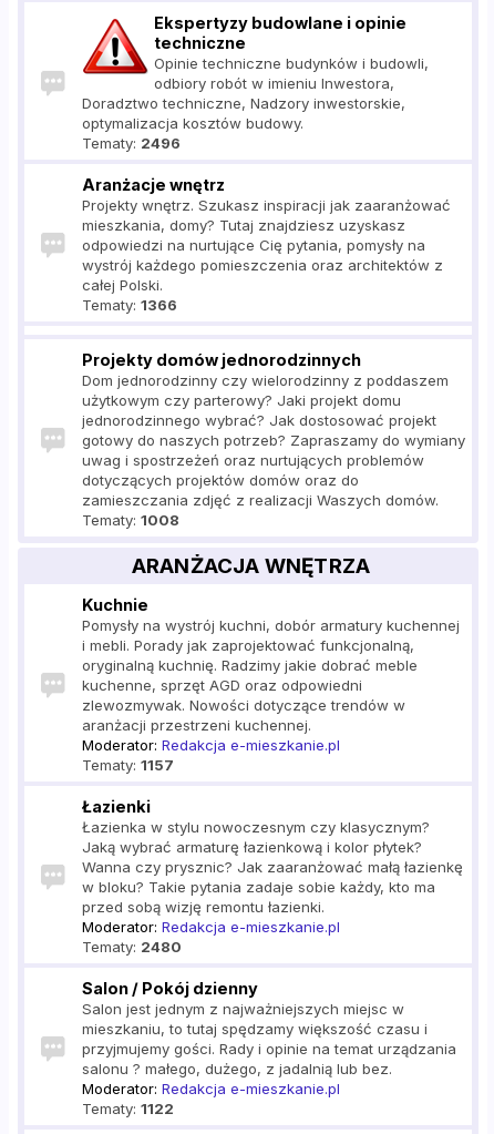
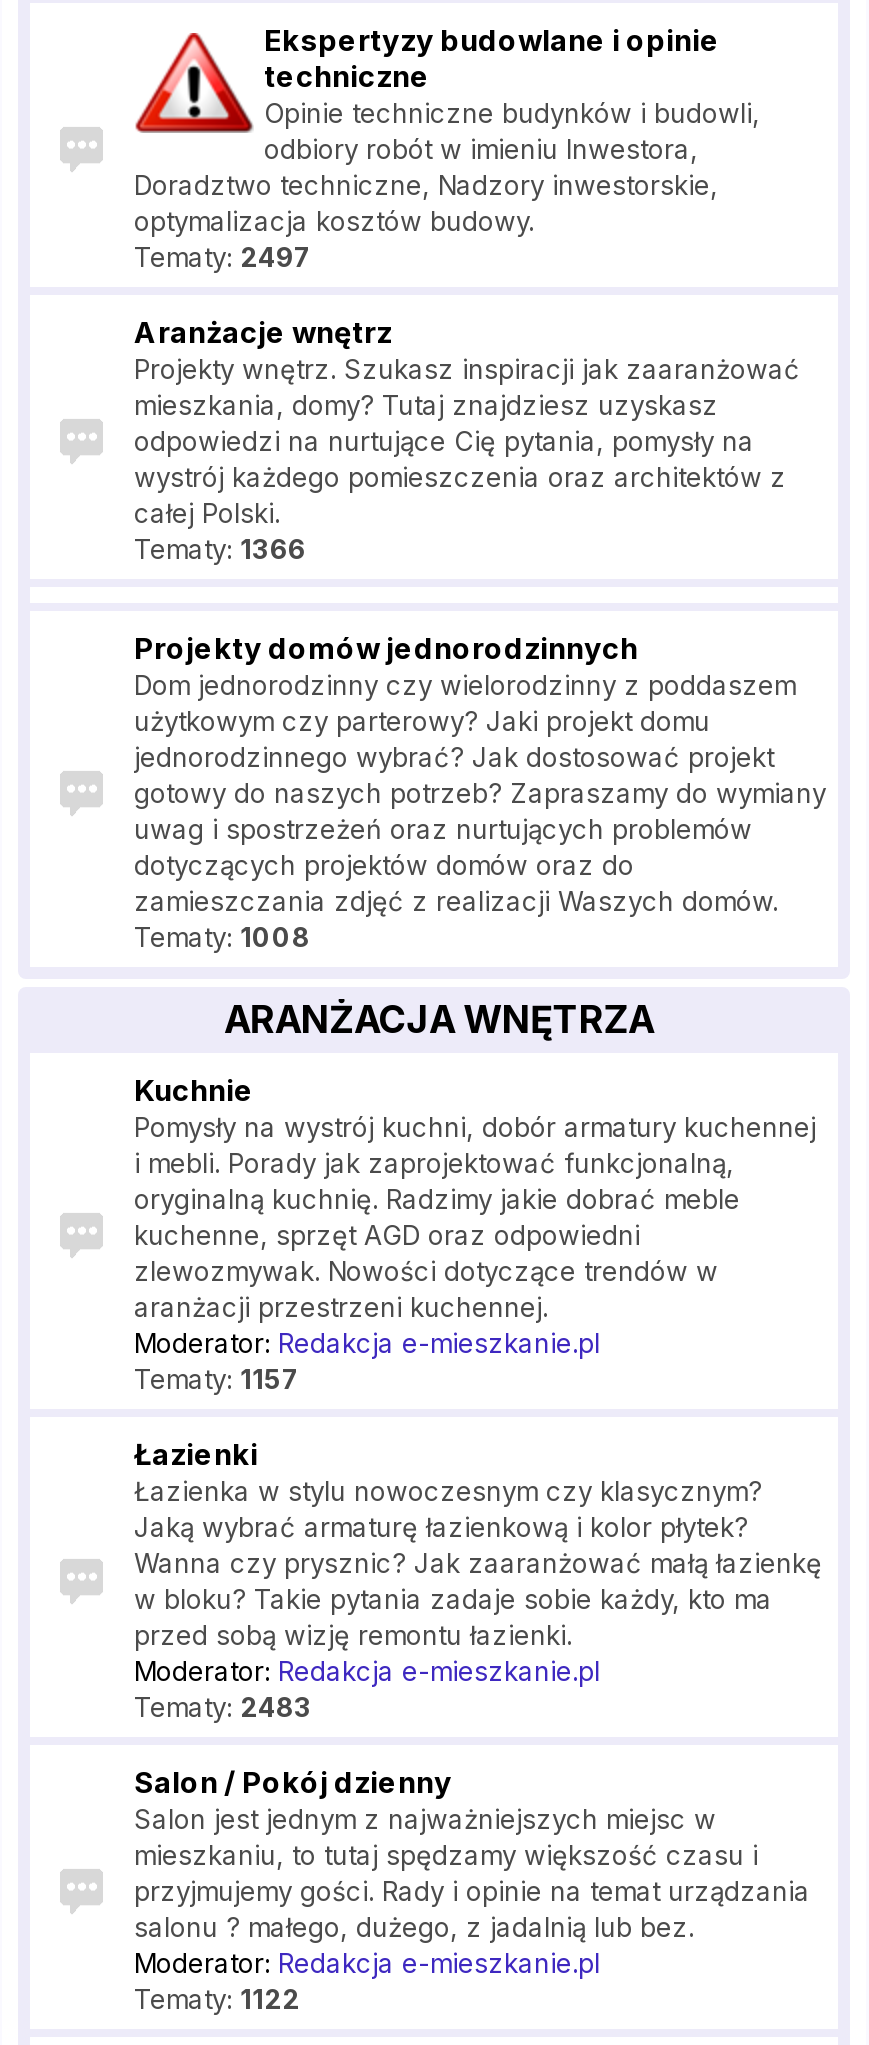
- Tematy: 2496
+ Tematy: 2497

- Tematy: 2480
+ Tematy: 2483
